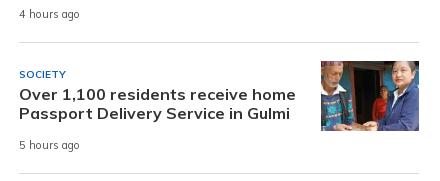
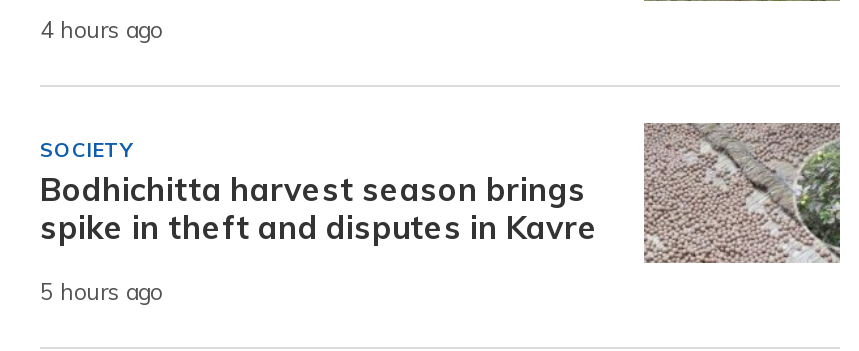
- [image]
- Over 1,100 residents receive home
- Passport Delivery Service in Gulmi
+ [image]
+ Bodhichitta harvest season brings
+ spike in theft and disputes in Kavre
